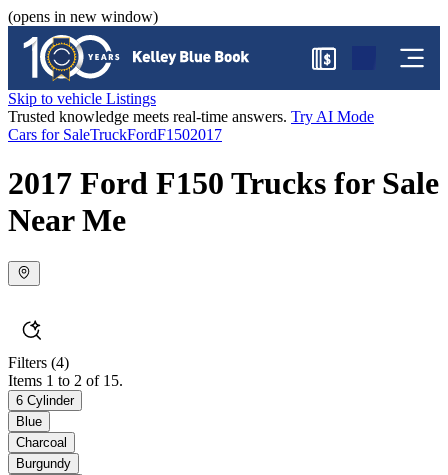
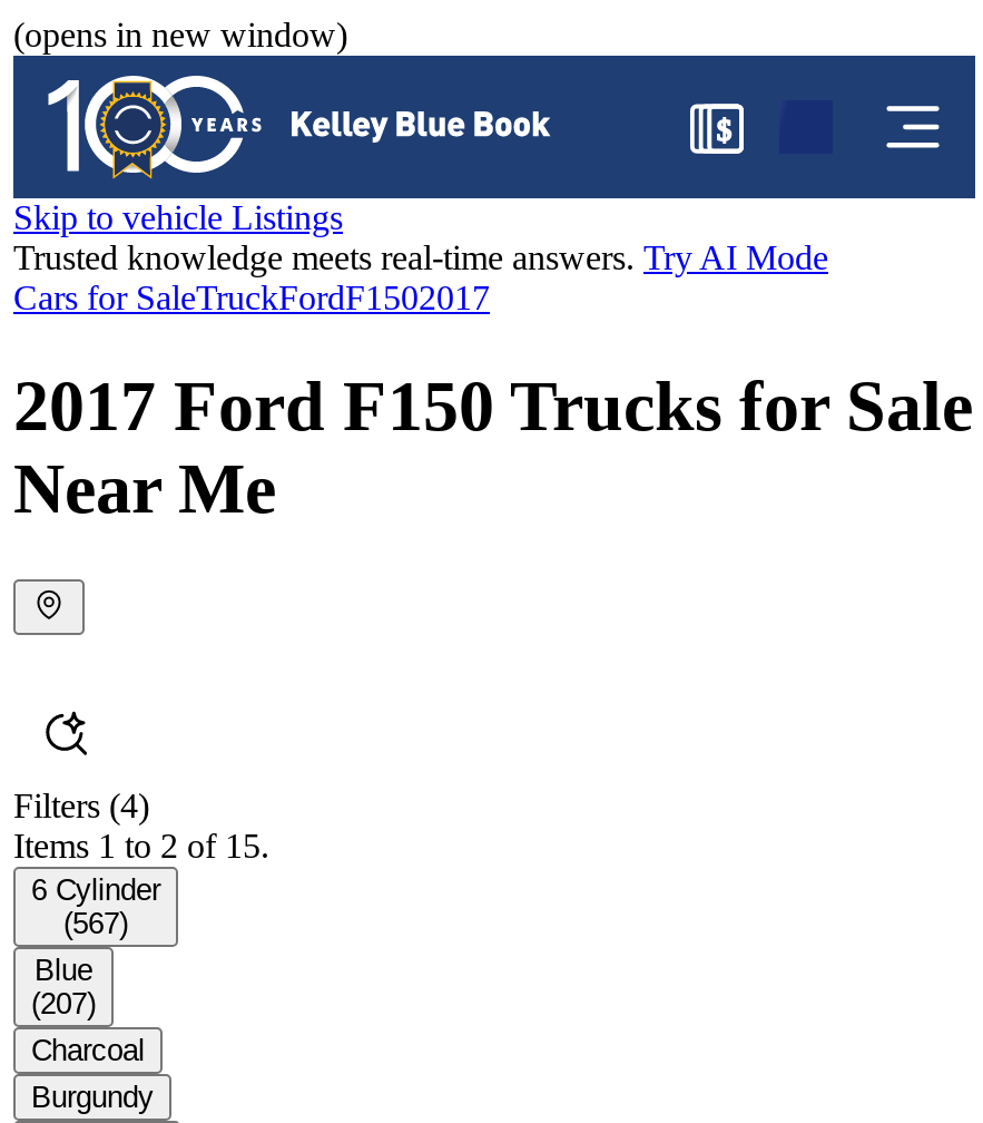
+ (567)

+ (207)
